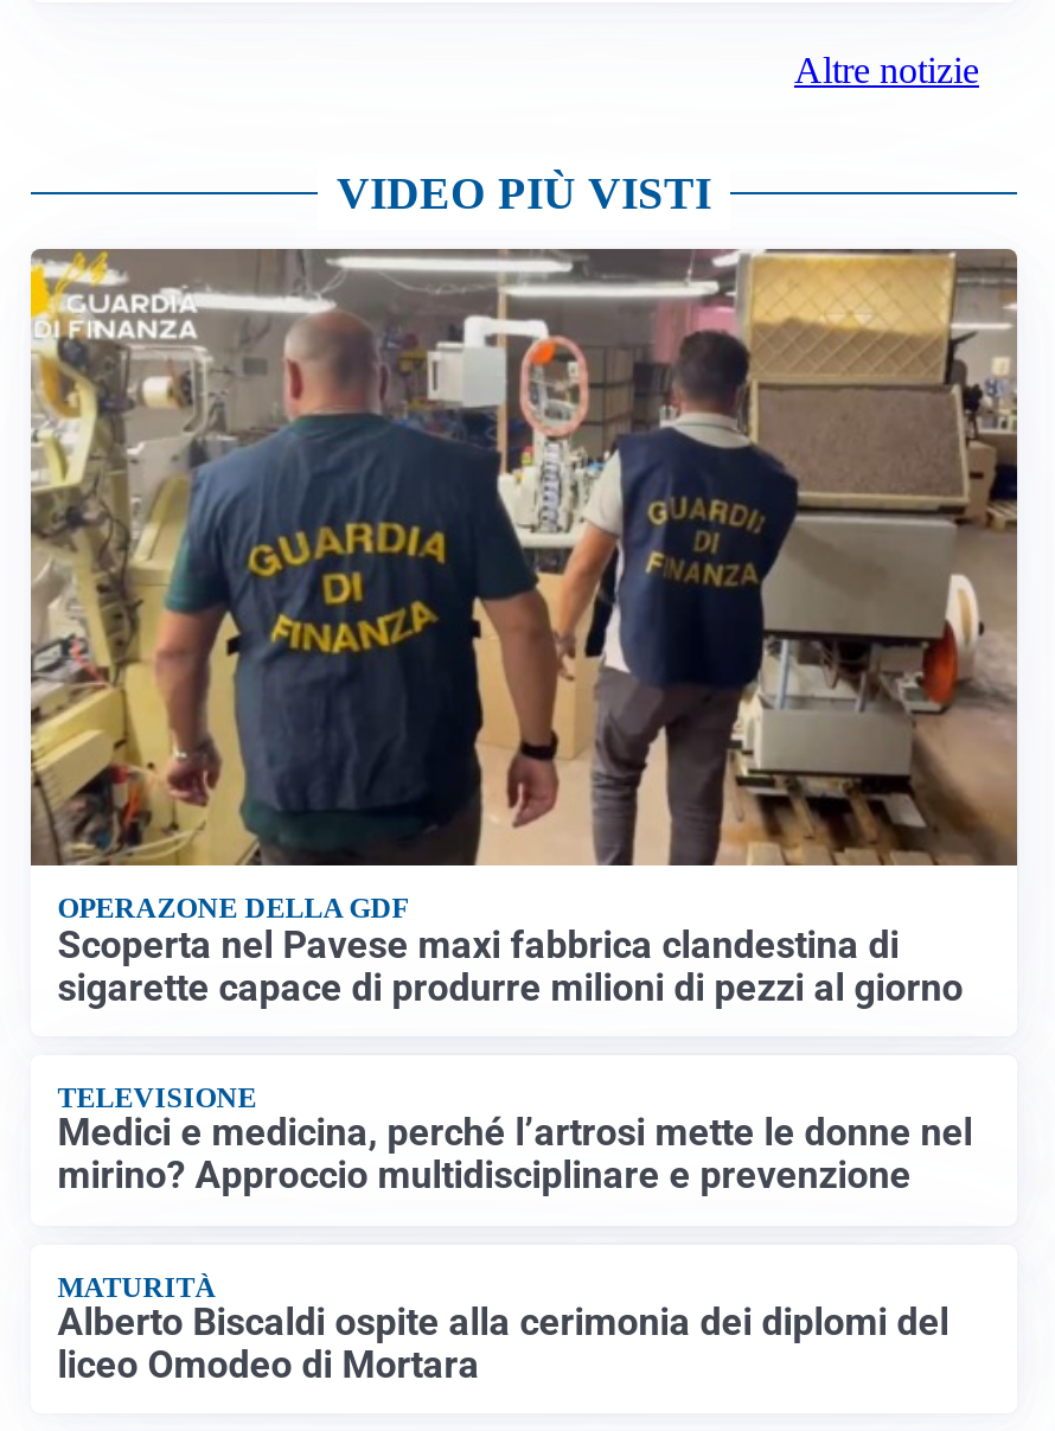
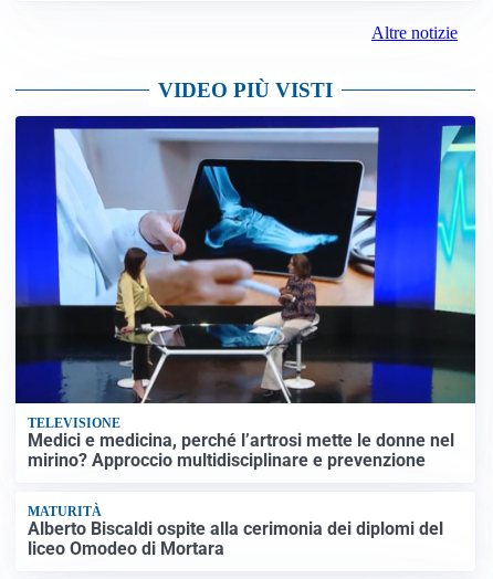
- [image]
+ [image]

- OPERAZONE DELLA GDF
- Scoperta nel Pavese maxi fabbrica clandestina di
- sigarette capace di produrre milioni di pezzi al giorno
